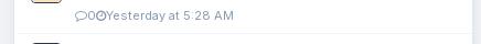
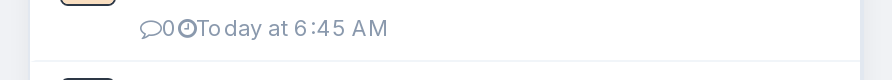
- Yesterday at 5:28 AM
+ Today at 6:45 AM
